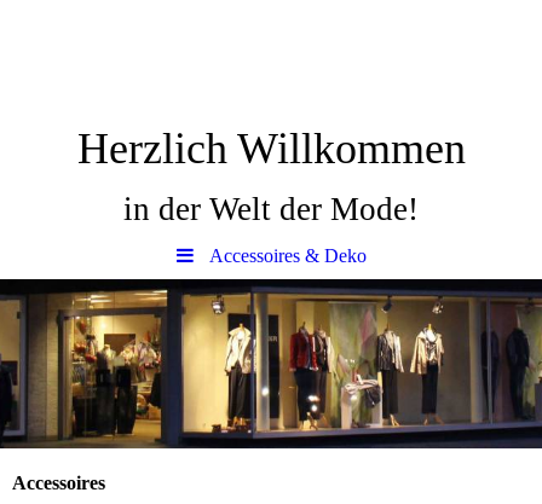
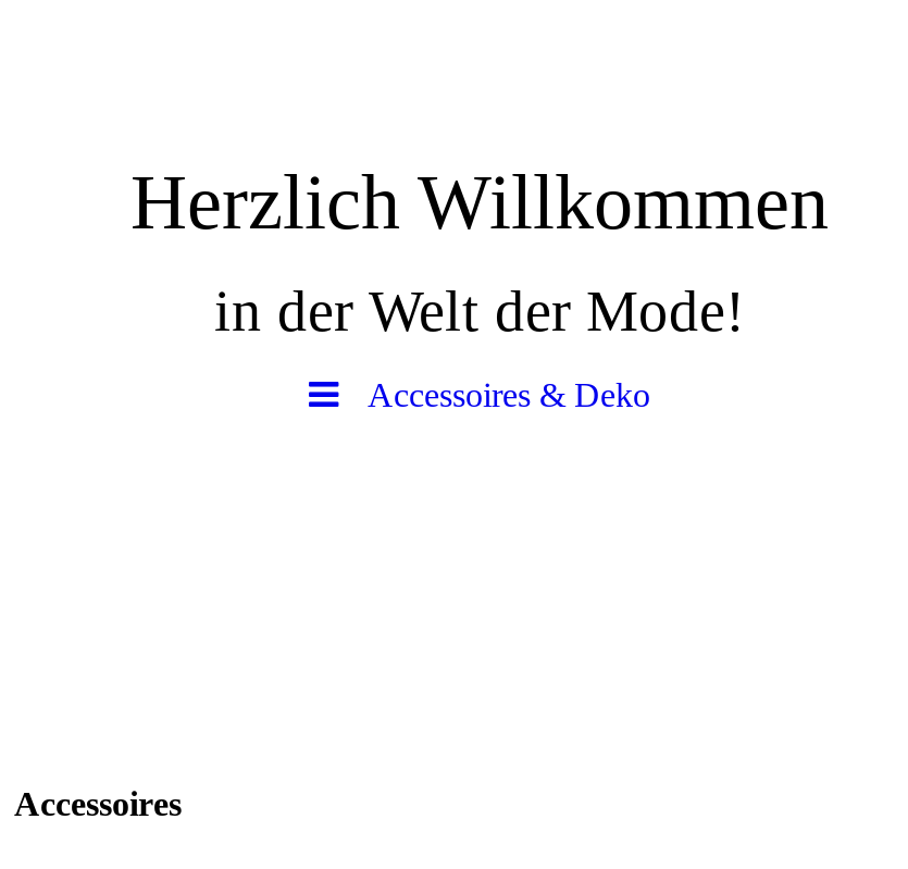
- [image]
